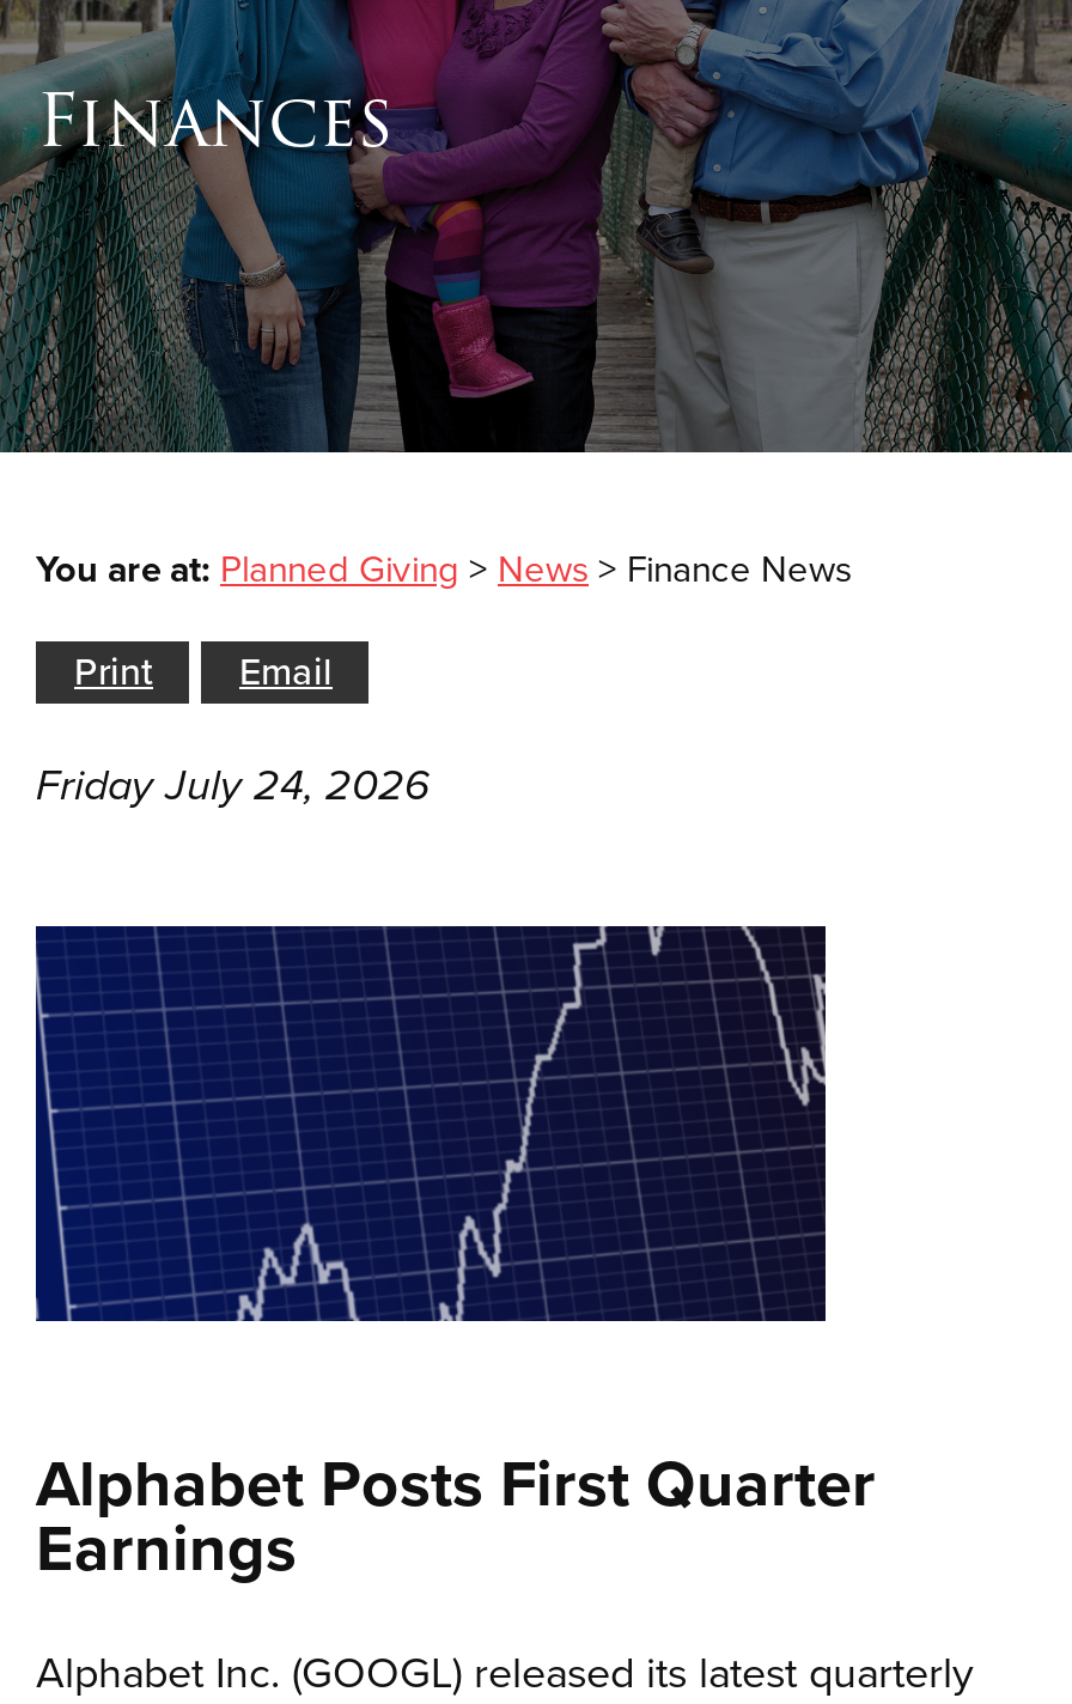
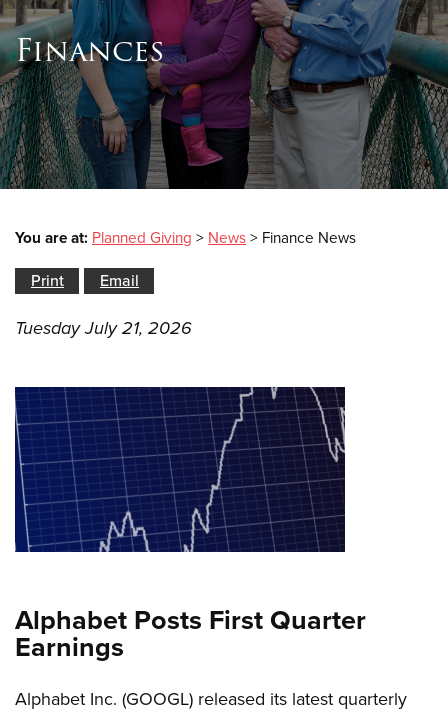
- Friday July 24, 2026
+ Tuesday July 21, 2026
